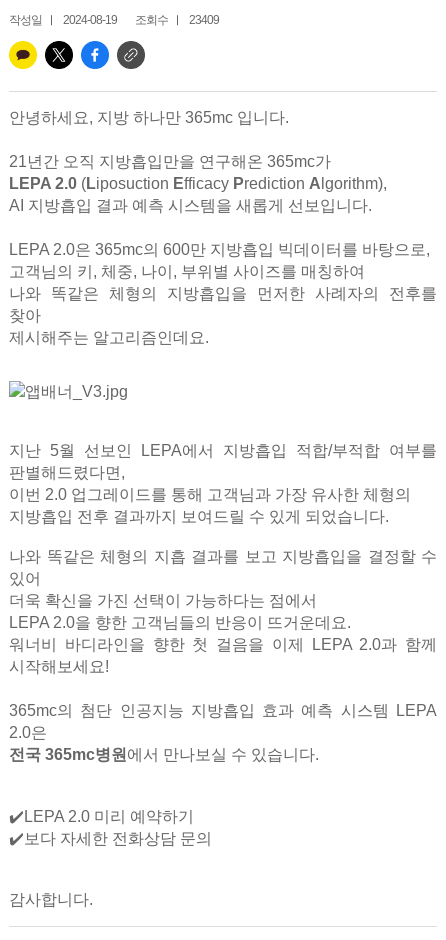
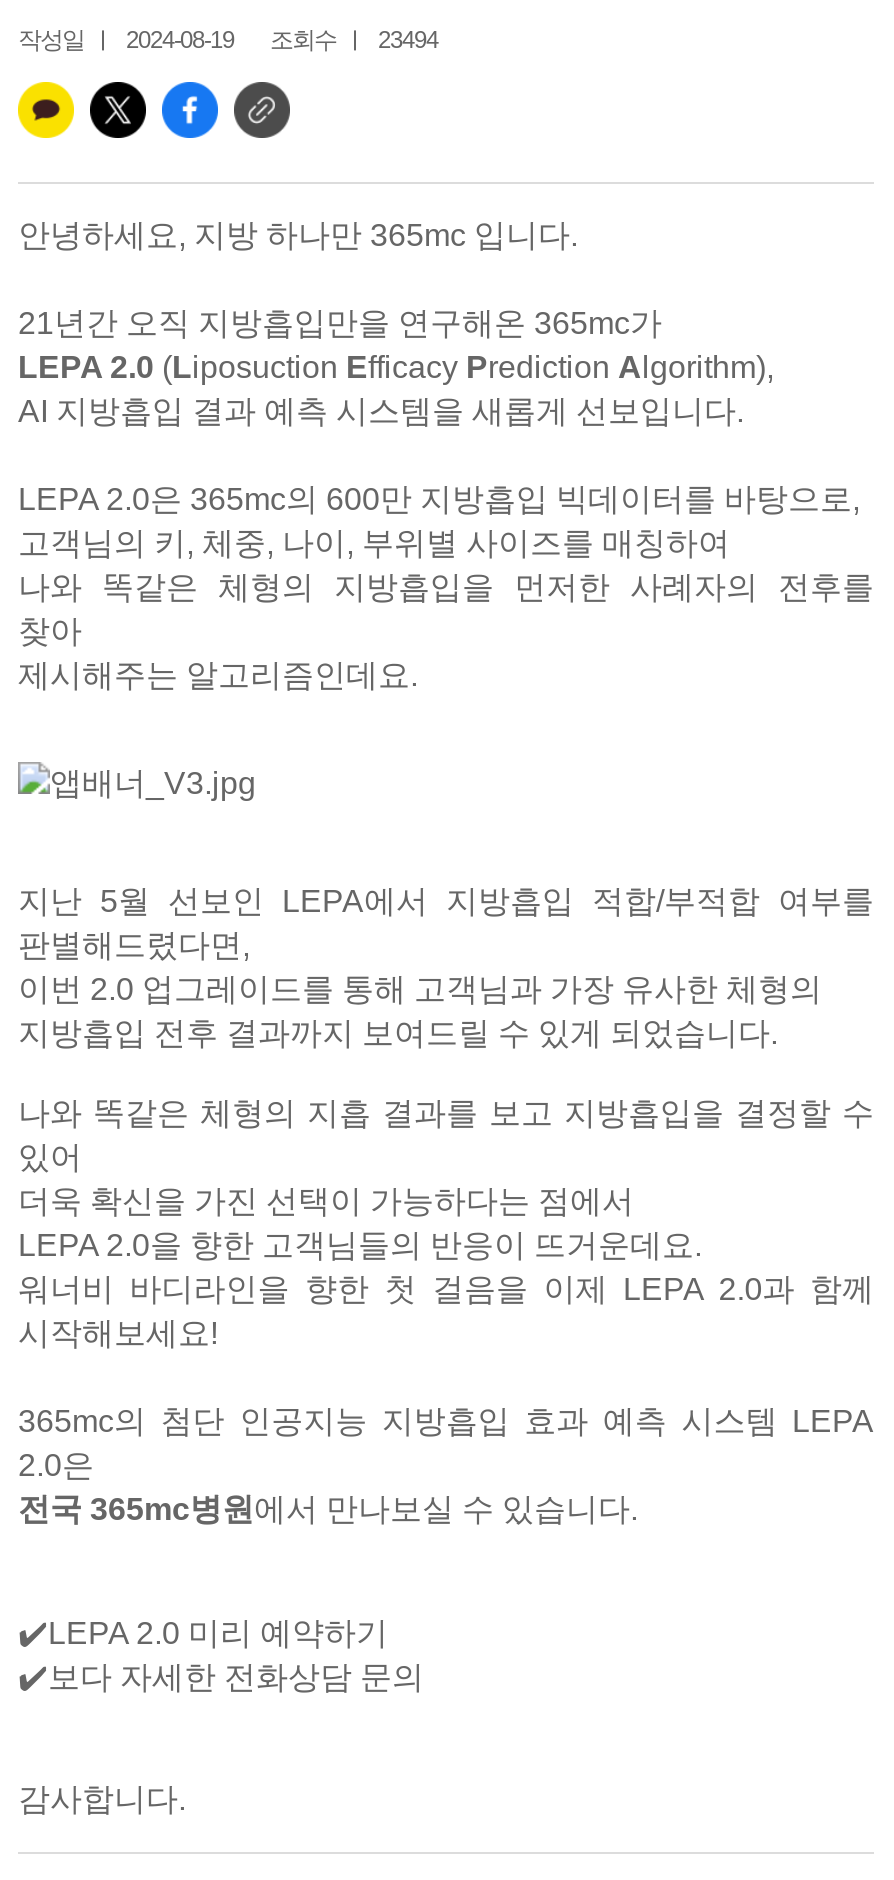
- 작성일 2024-08-19 조회수 23409
+ 작성일 2024-08-19 조회수 23494
